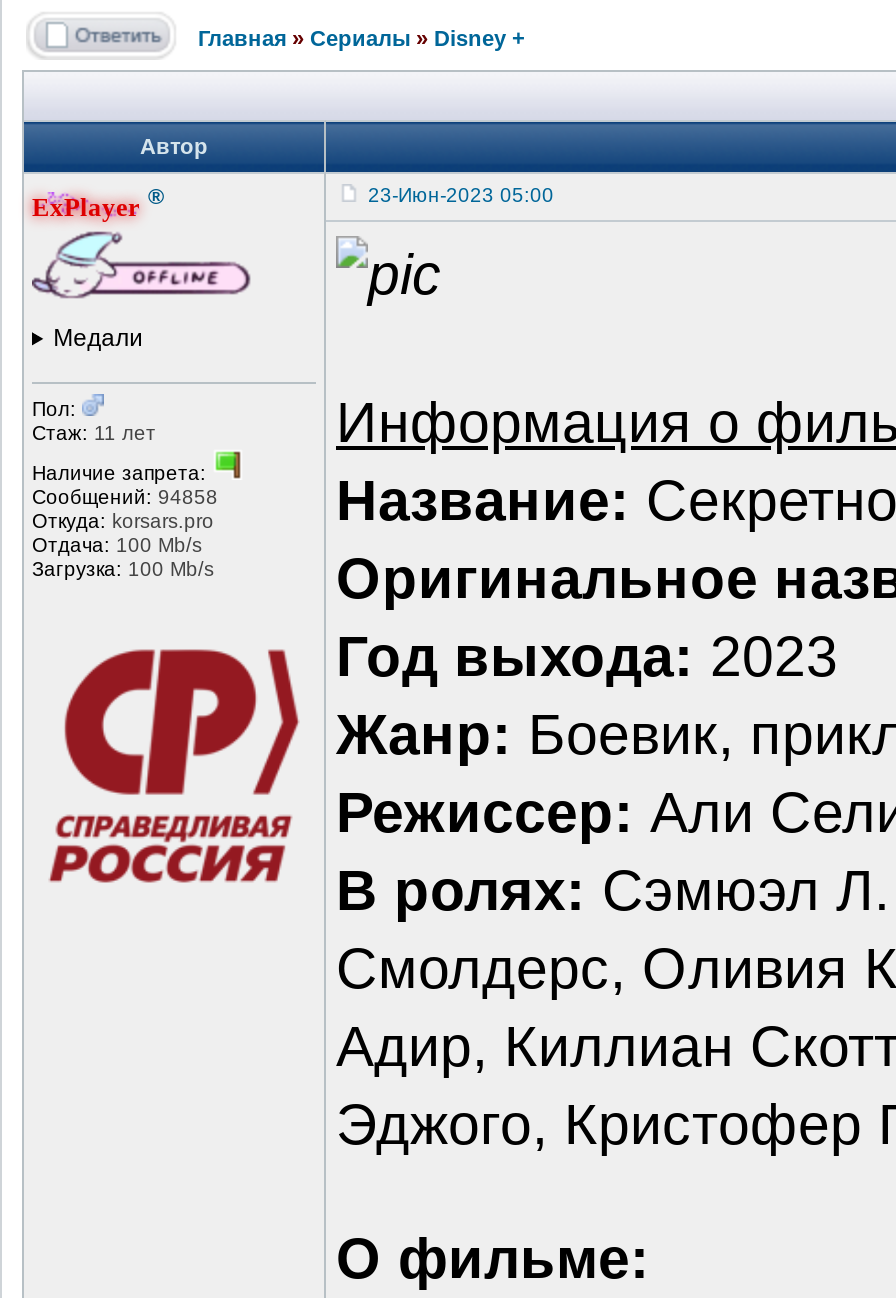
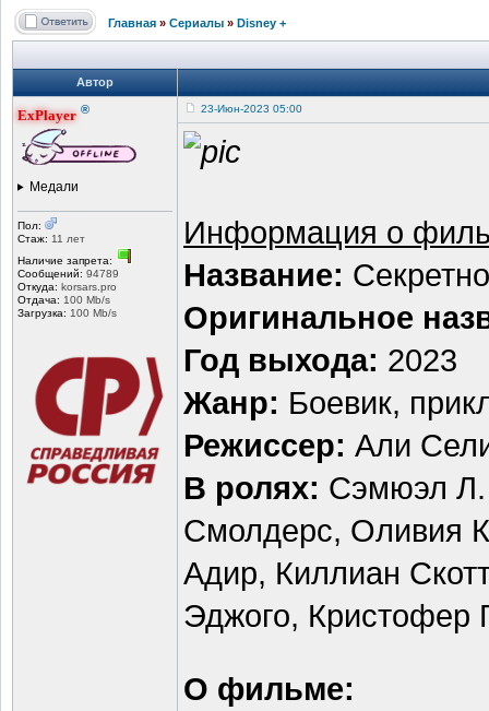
- Сообщений: 94858
+ Сообщений: 94789
